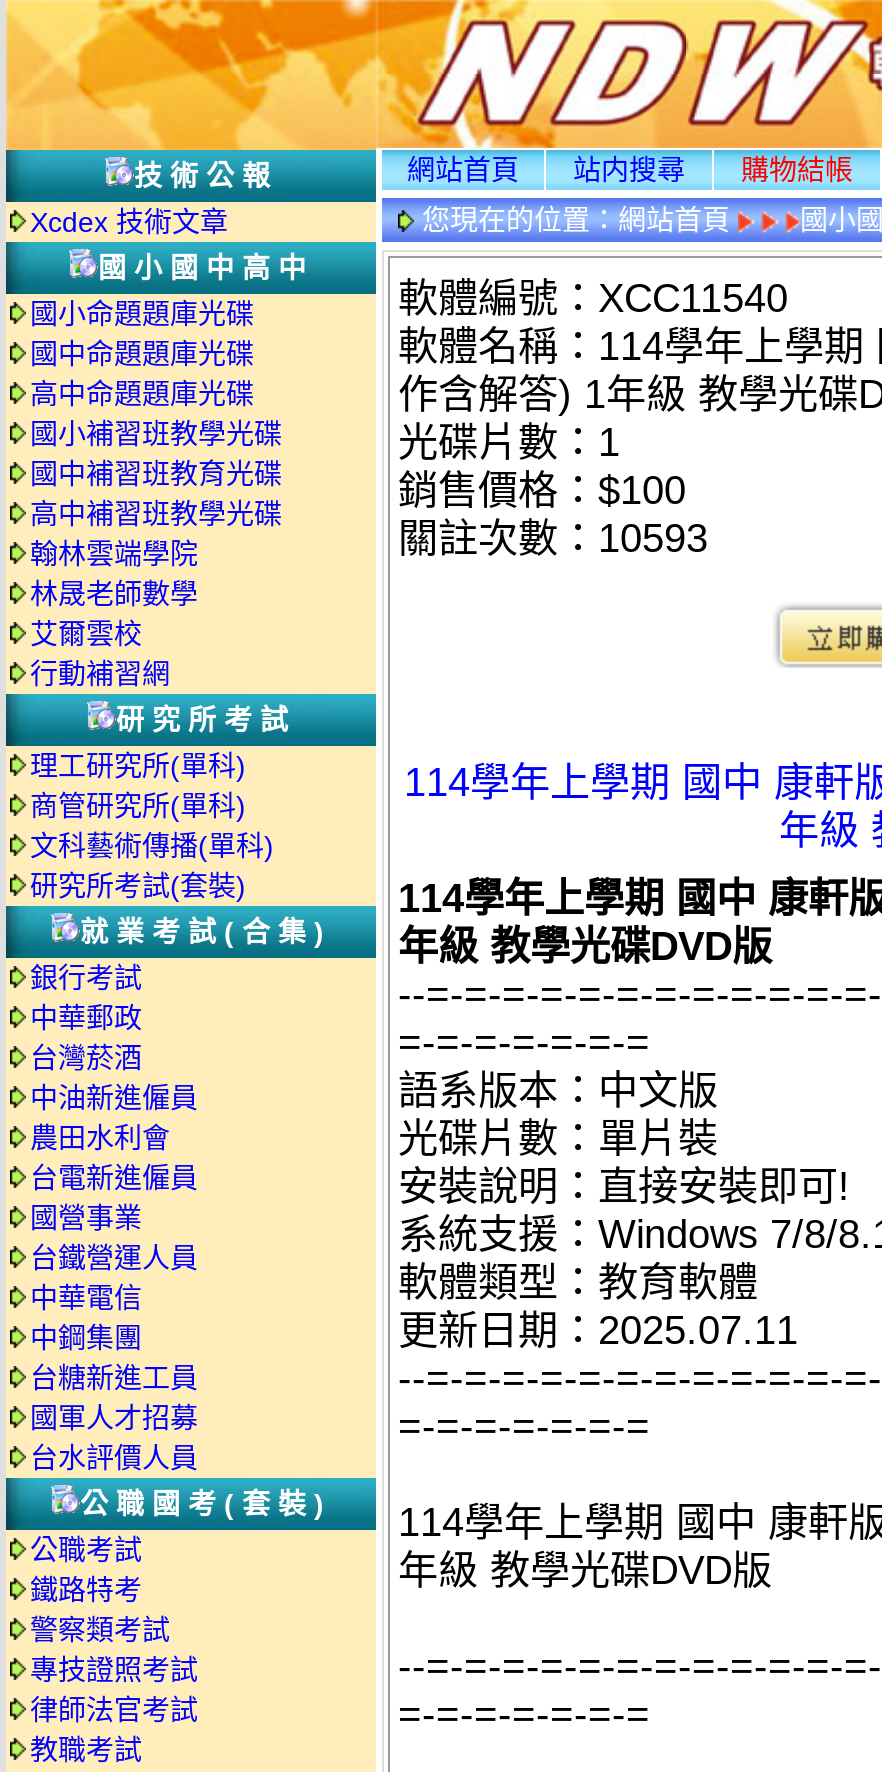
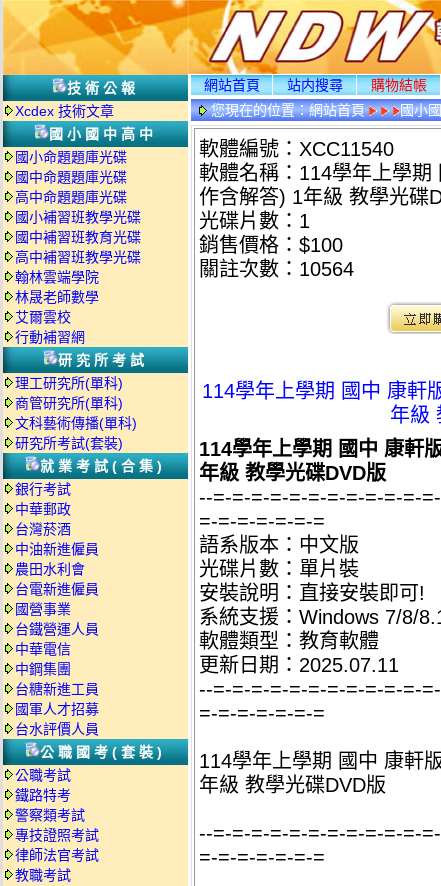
- 關註次數：10593
+ 關註次數：10564
